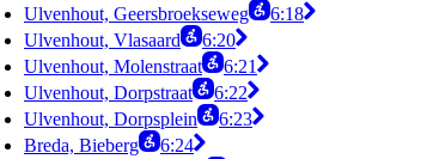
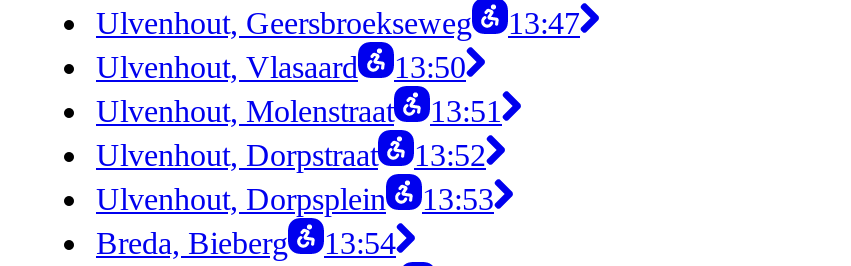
- Ulvenhout, Geersbroekseweg 6:18
+ Ulvenhout, Geersbroekseweg 13:47

- Ulvenhout, Vlasaard 6:20
+ Ulvenhout, Vlasaard 13:50

- Ulvenhout, Molenstraat 6:21
+ Ulvenhout, Molenstraat 13:51

- Ulvenhout, Dorpstraat 6:22
+ Ulvenhout, Dorpstraat 13:52

- Ulvenhout, Dorpsplein 6:23
+ Ulvenhout, Dorpsplein 13:53

- Breda, Bieberg 6:24
+ Breda, Bieberg 13:54
